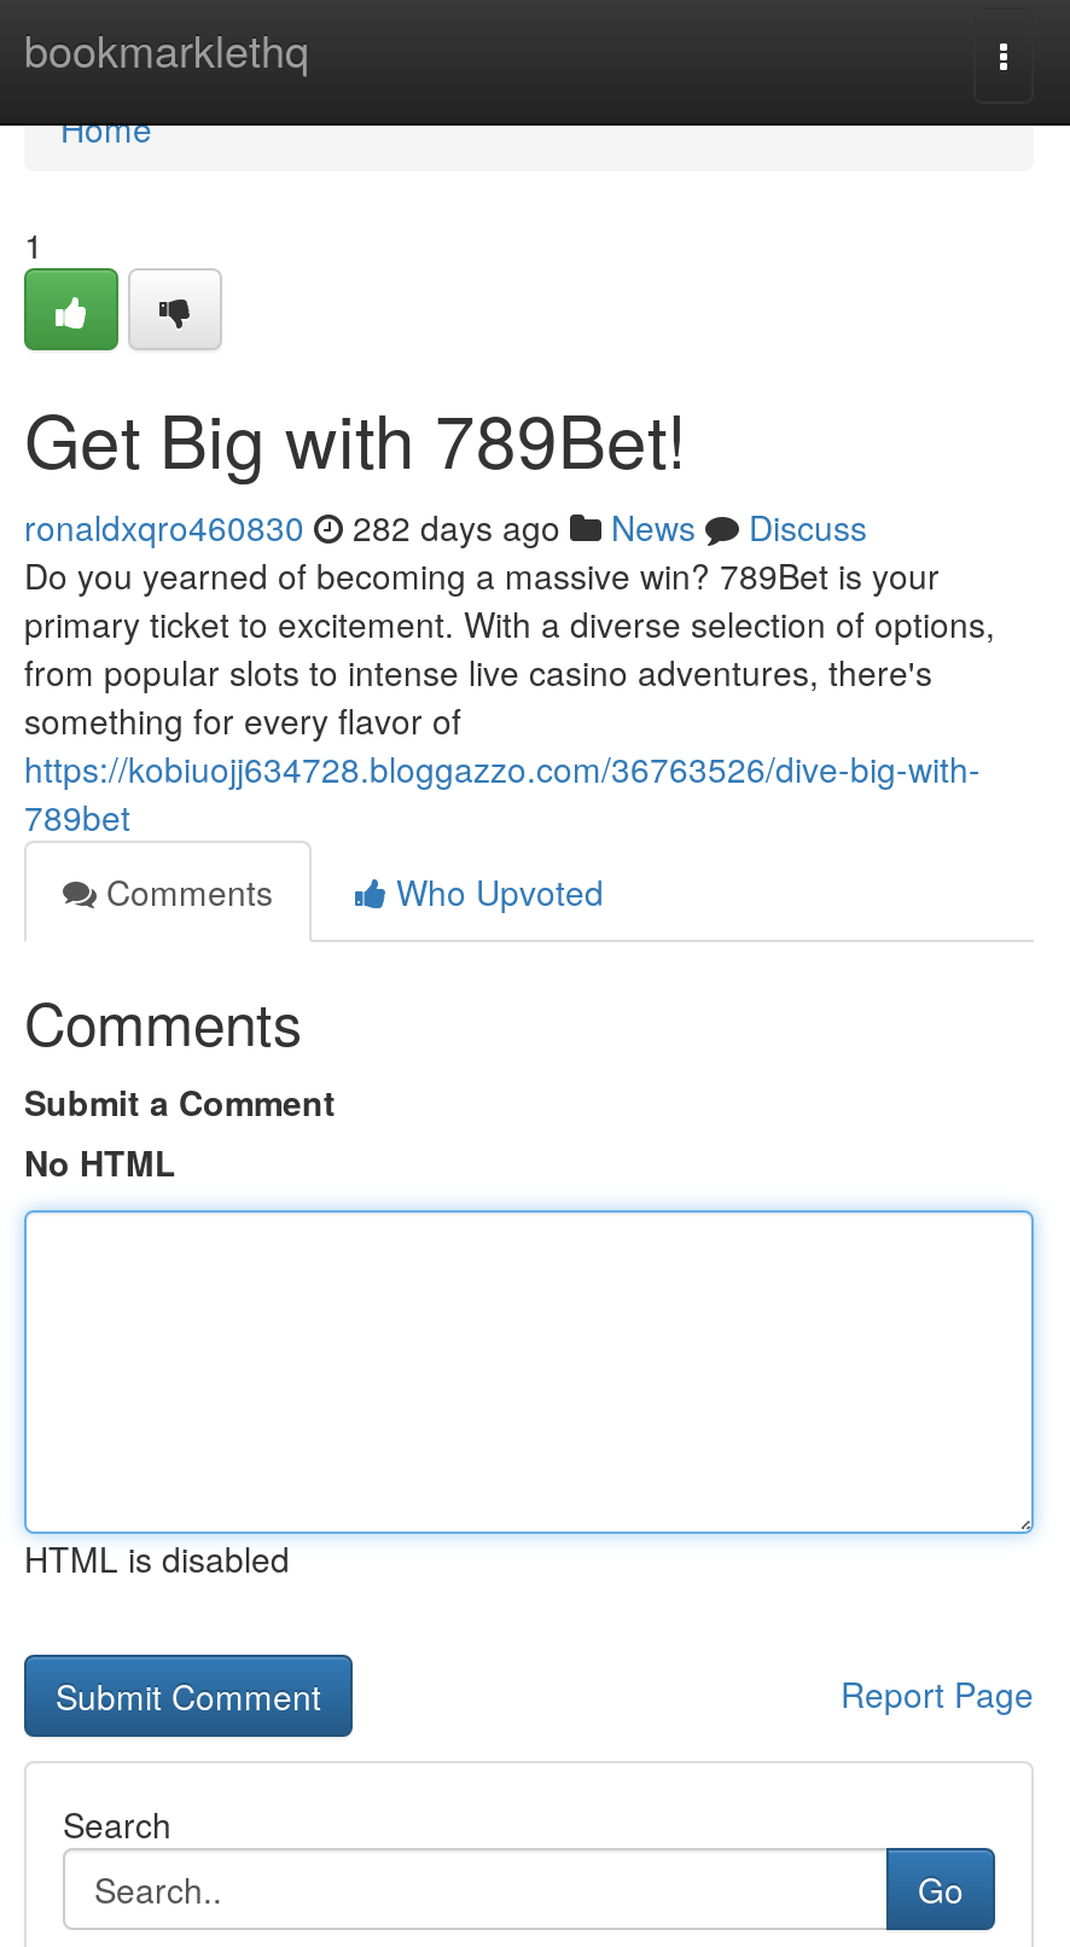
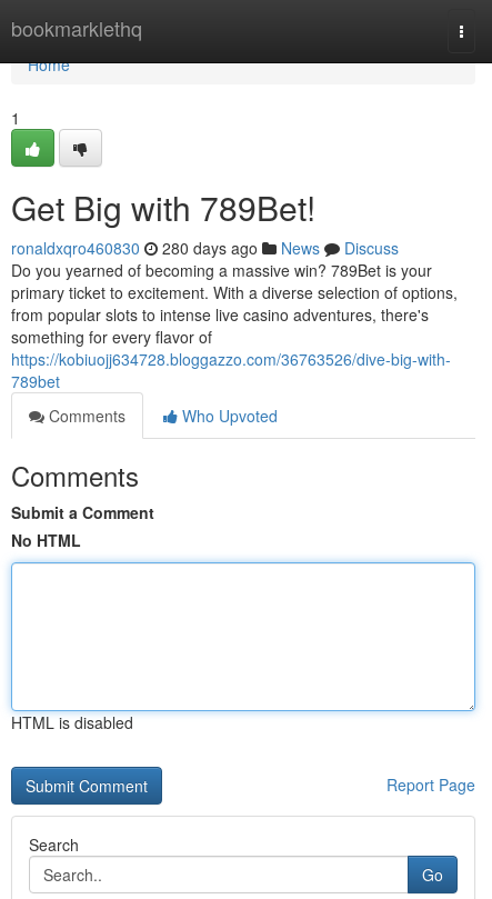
- ronaldxqro460830 282 days ago News Discuss
+ ronaldxqro460830 280 days ago News Discuss
